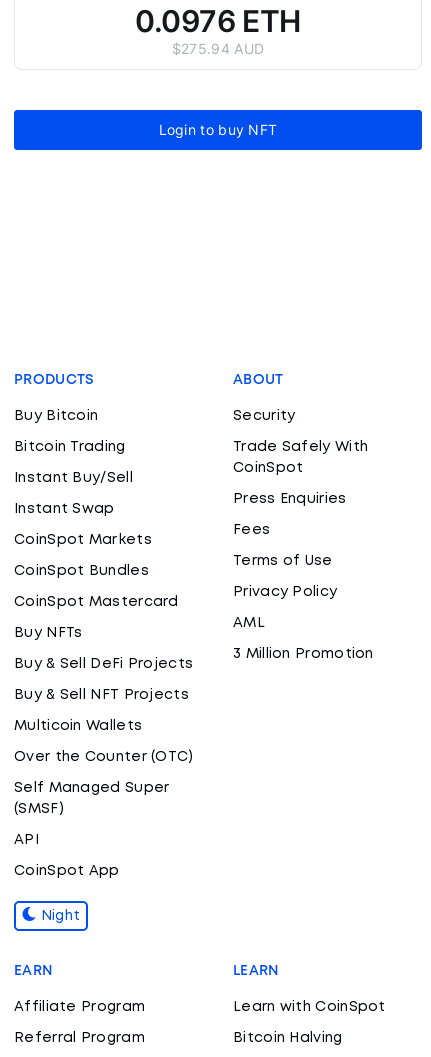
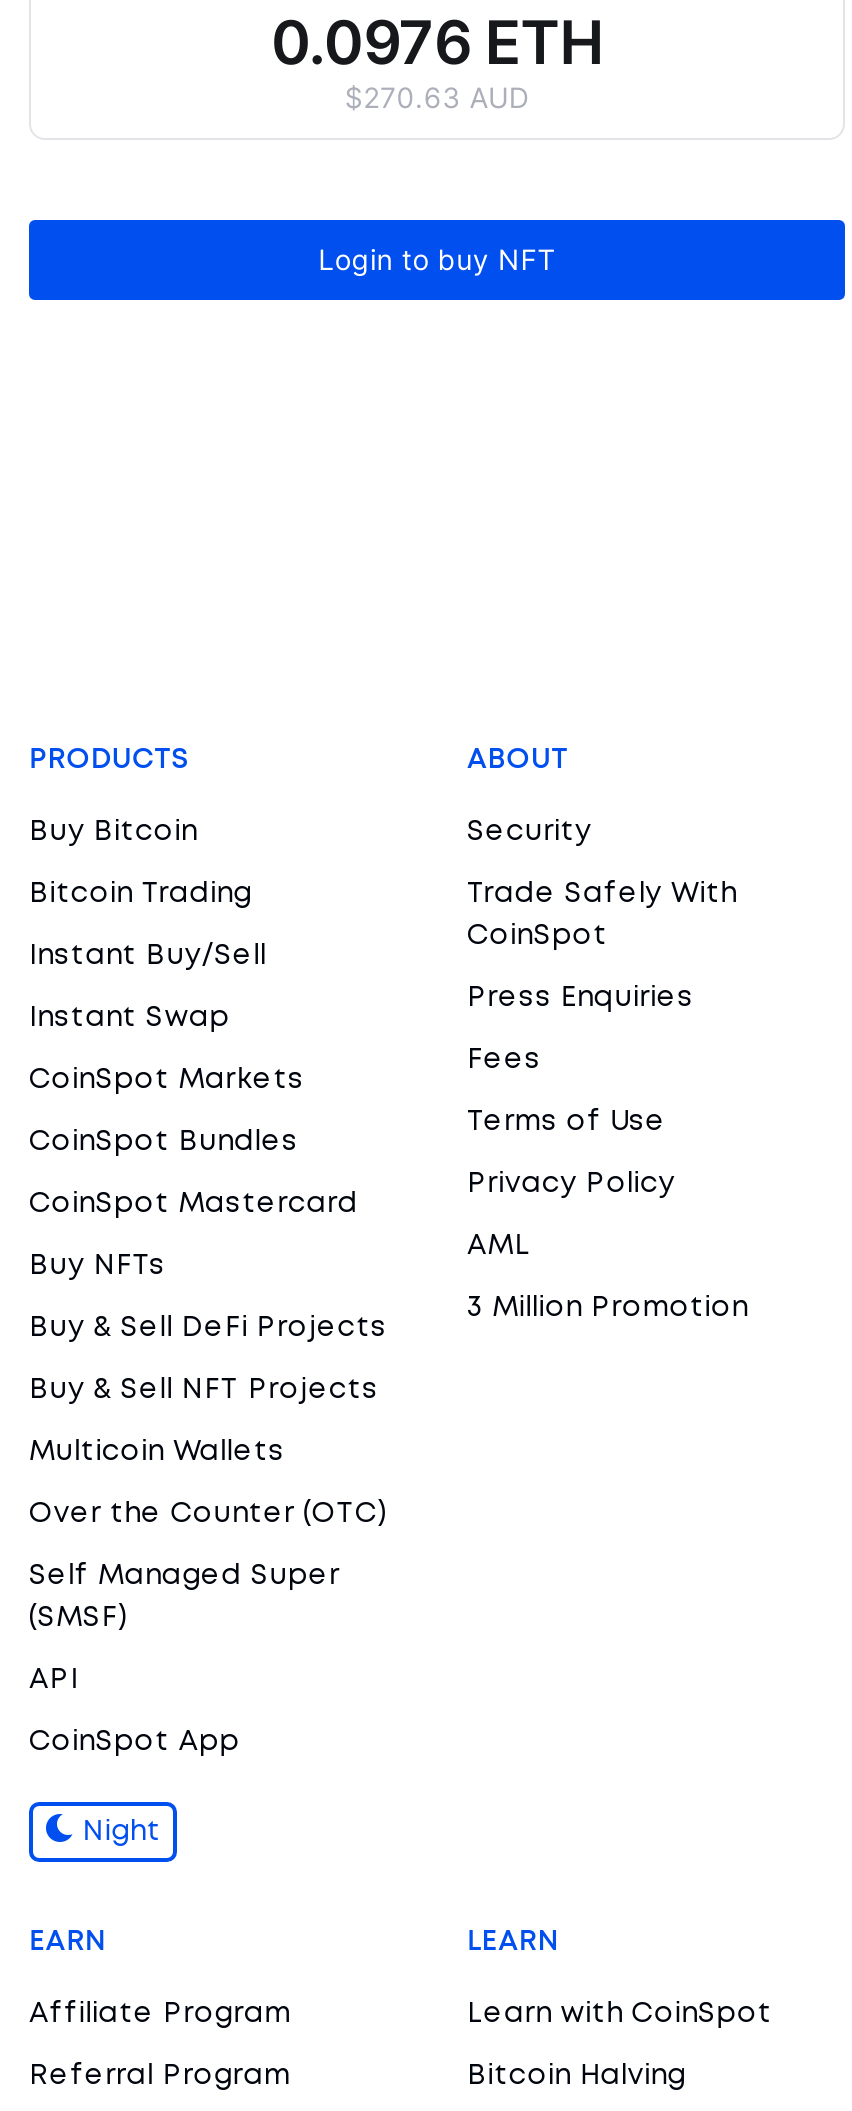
- $275.94 AUD
+ $270.63 AUD
